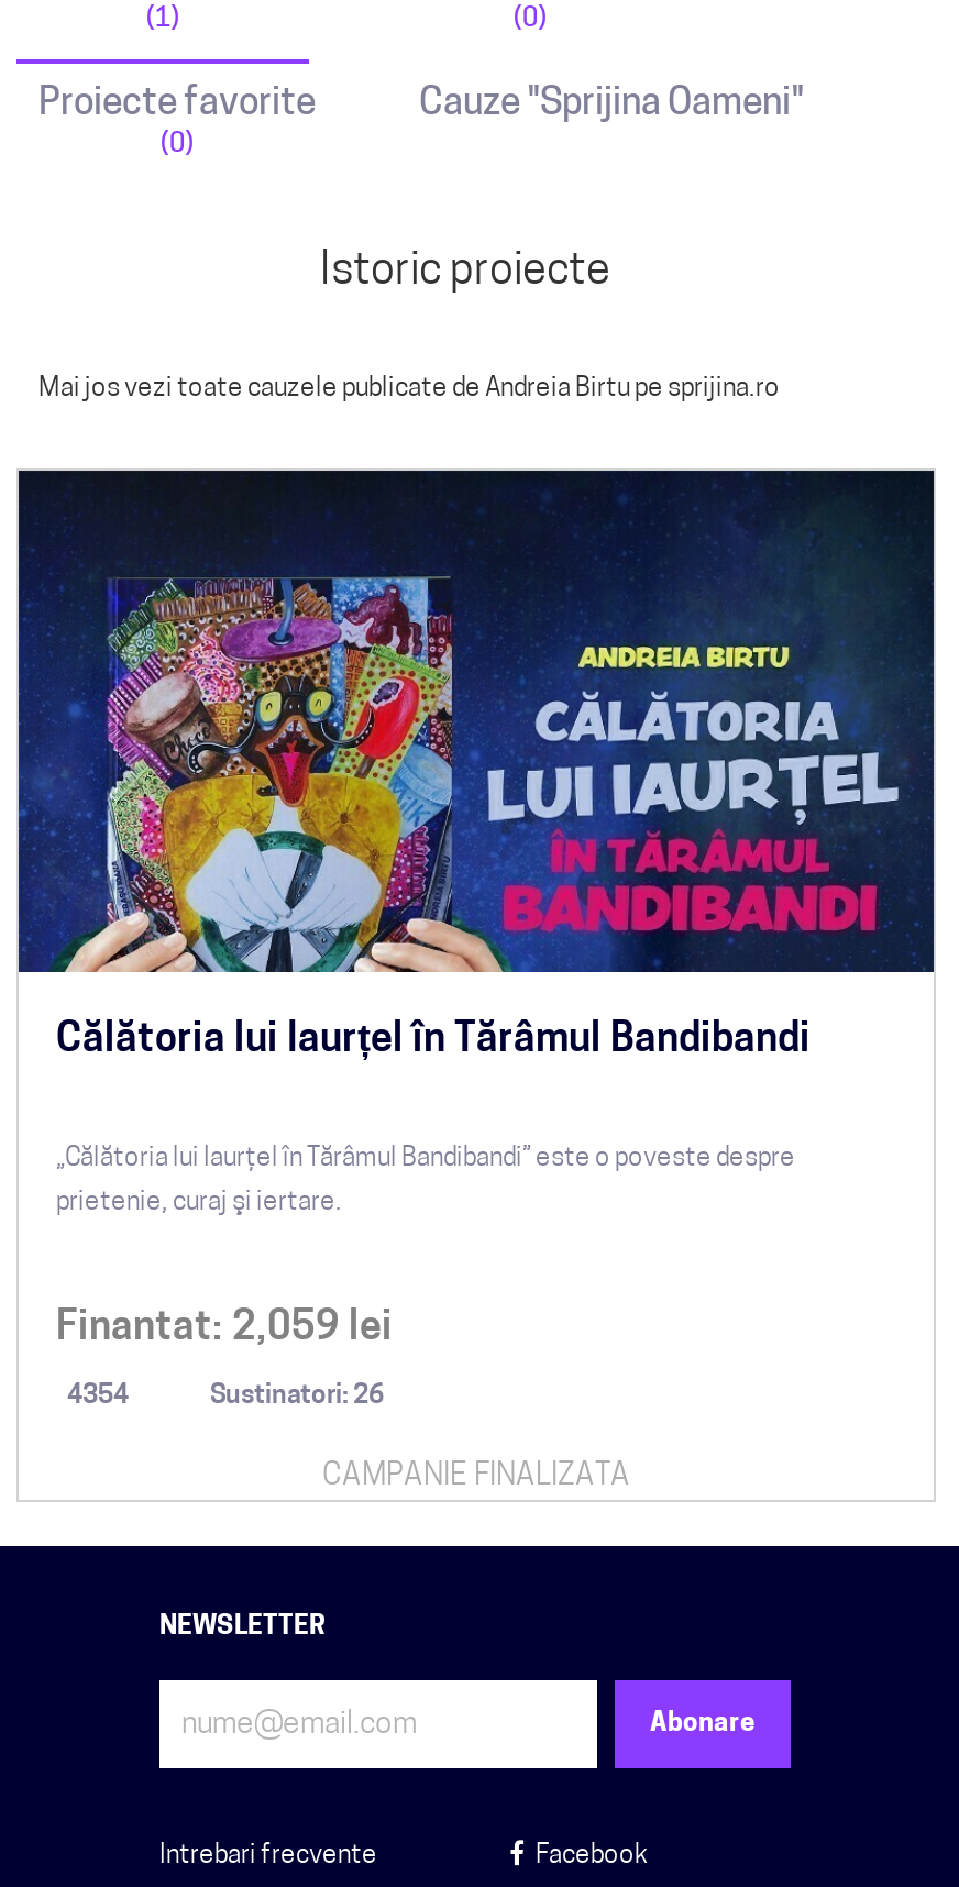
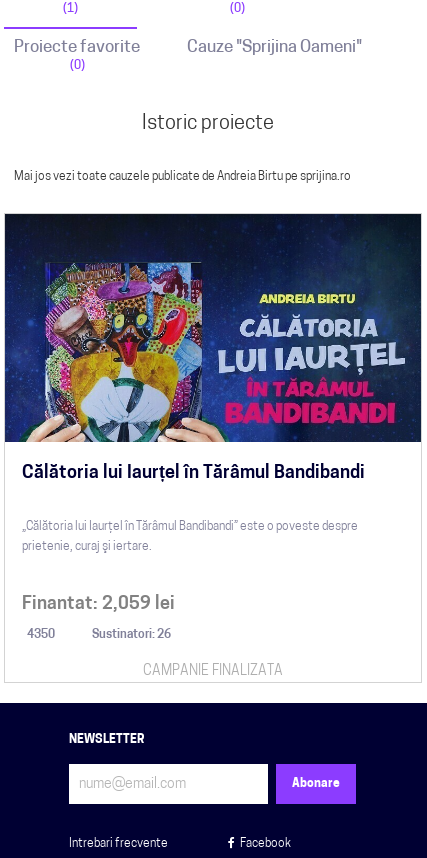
- 4354
+ 4350
